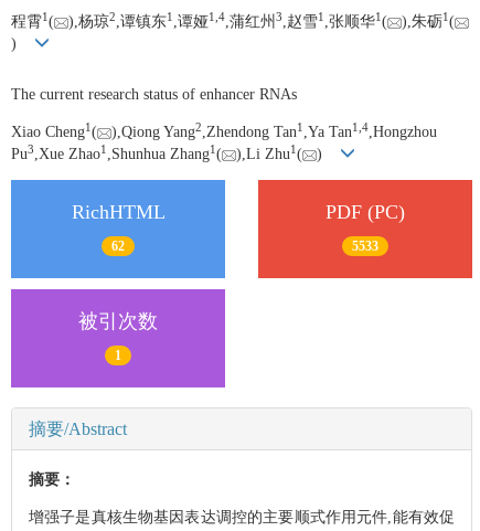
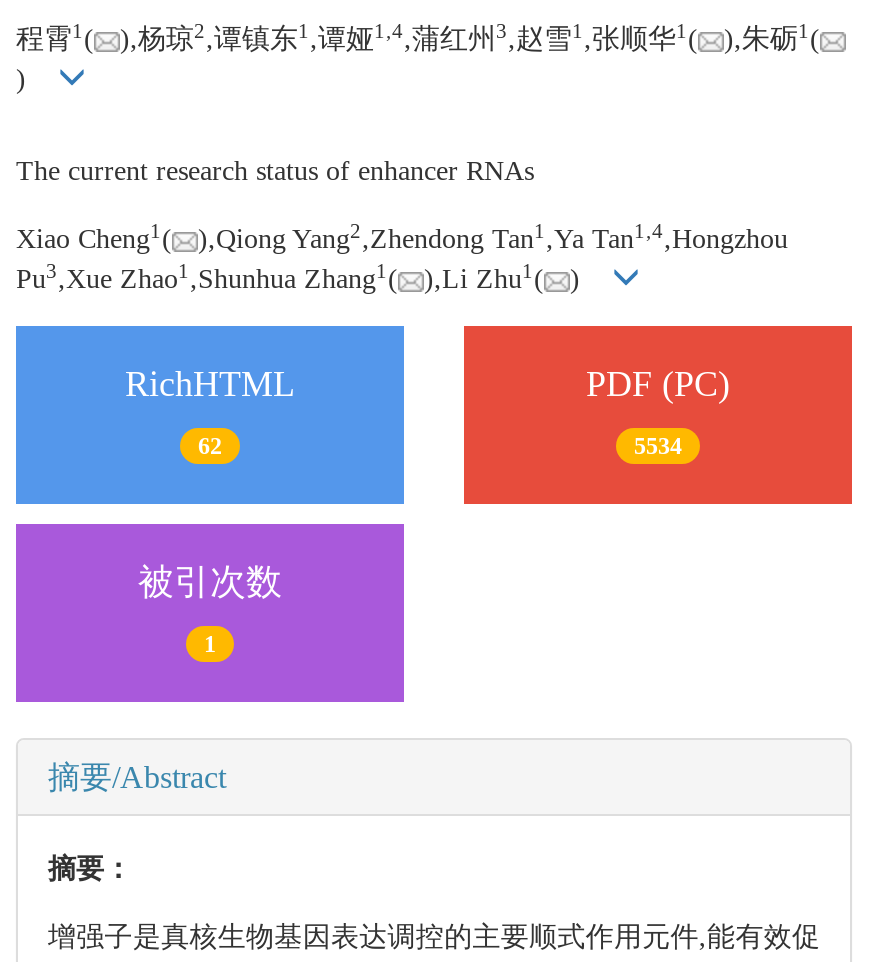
- 5533
+ 5534
